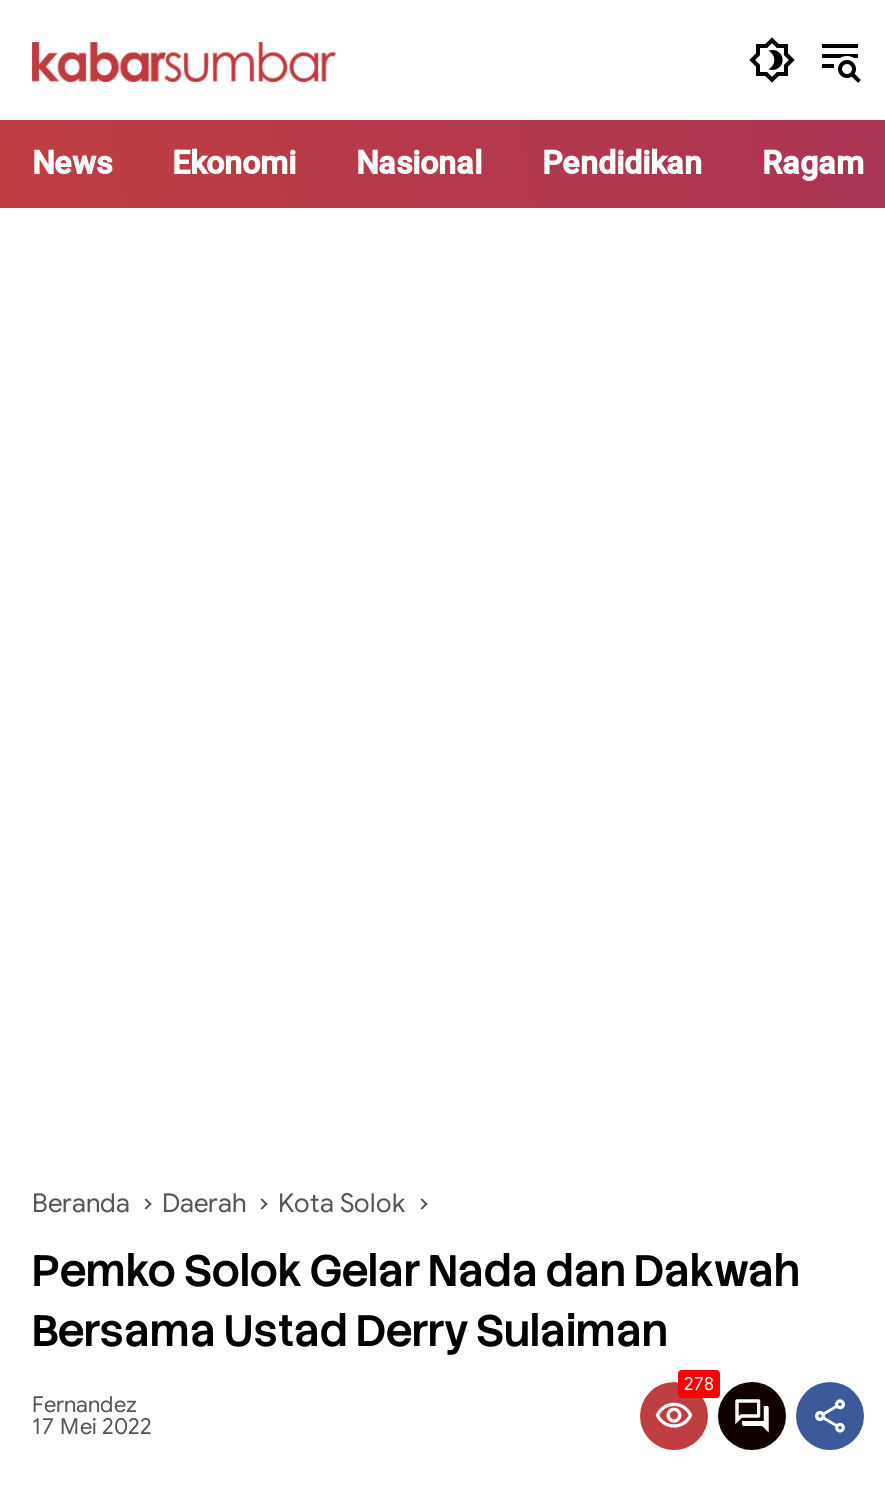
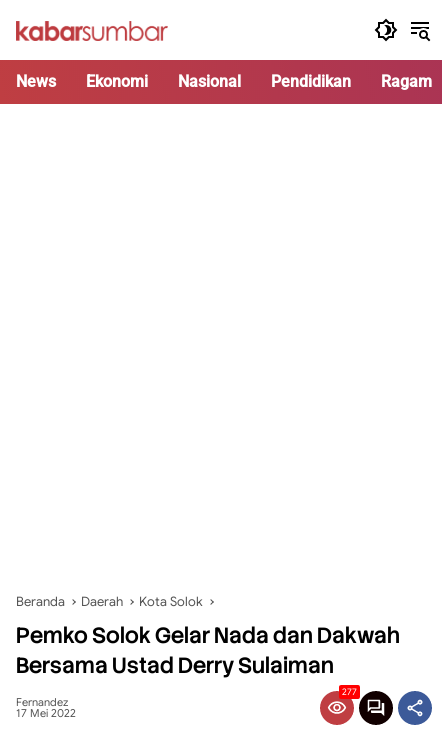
- 278
+ 277
